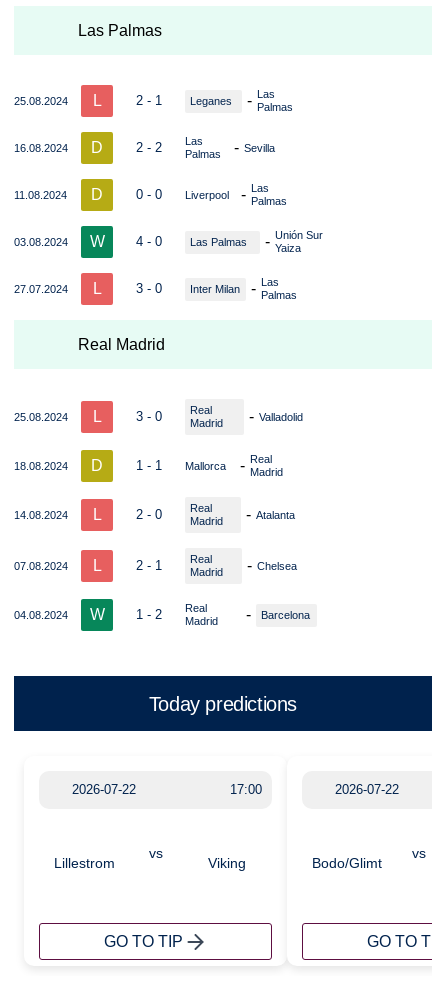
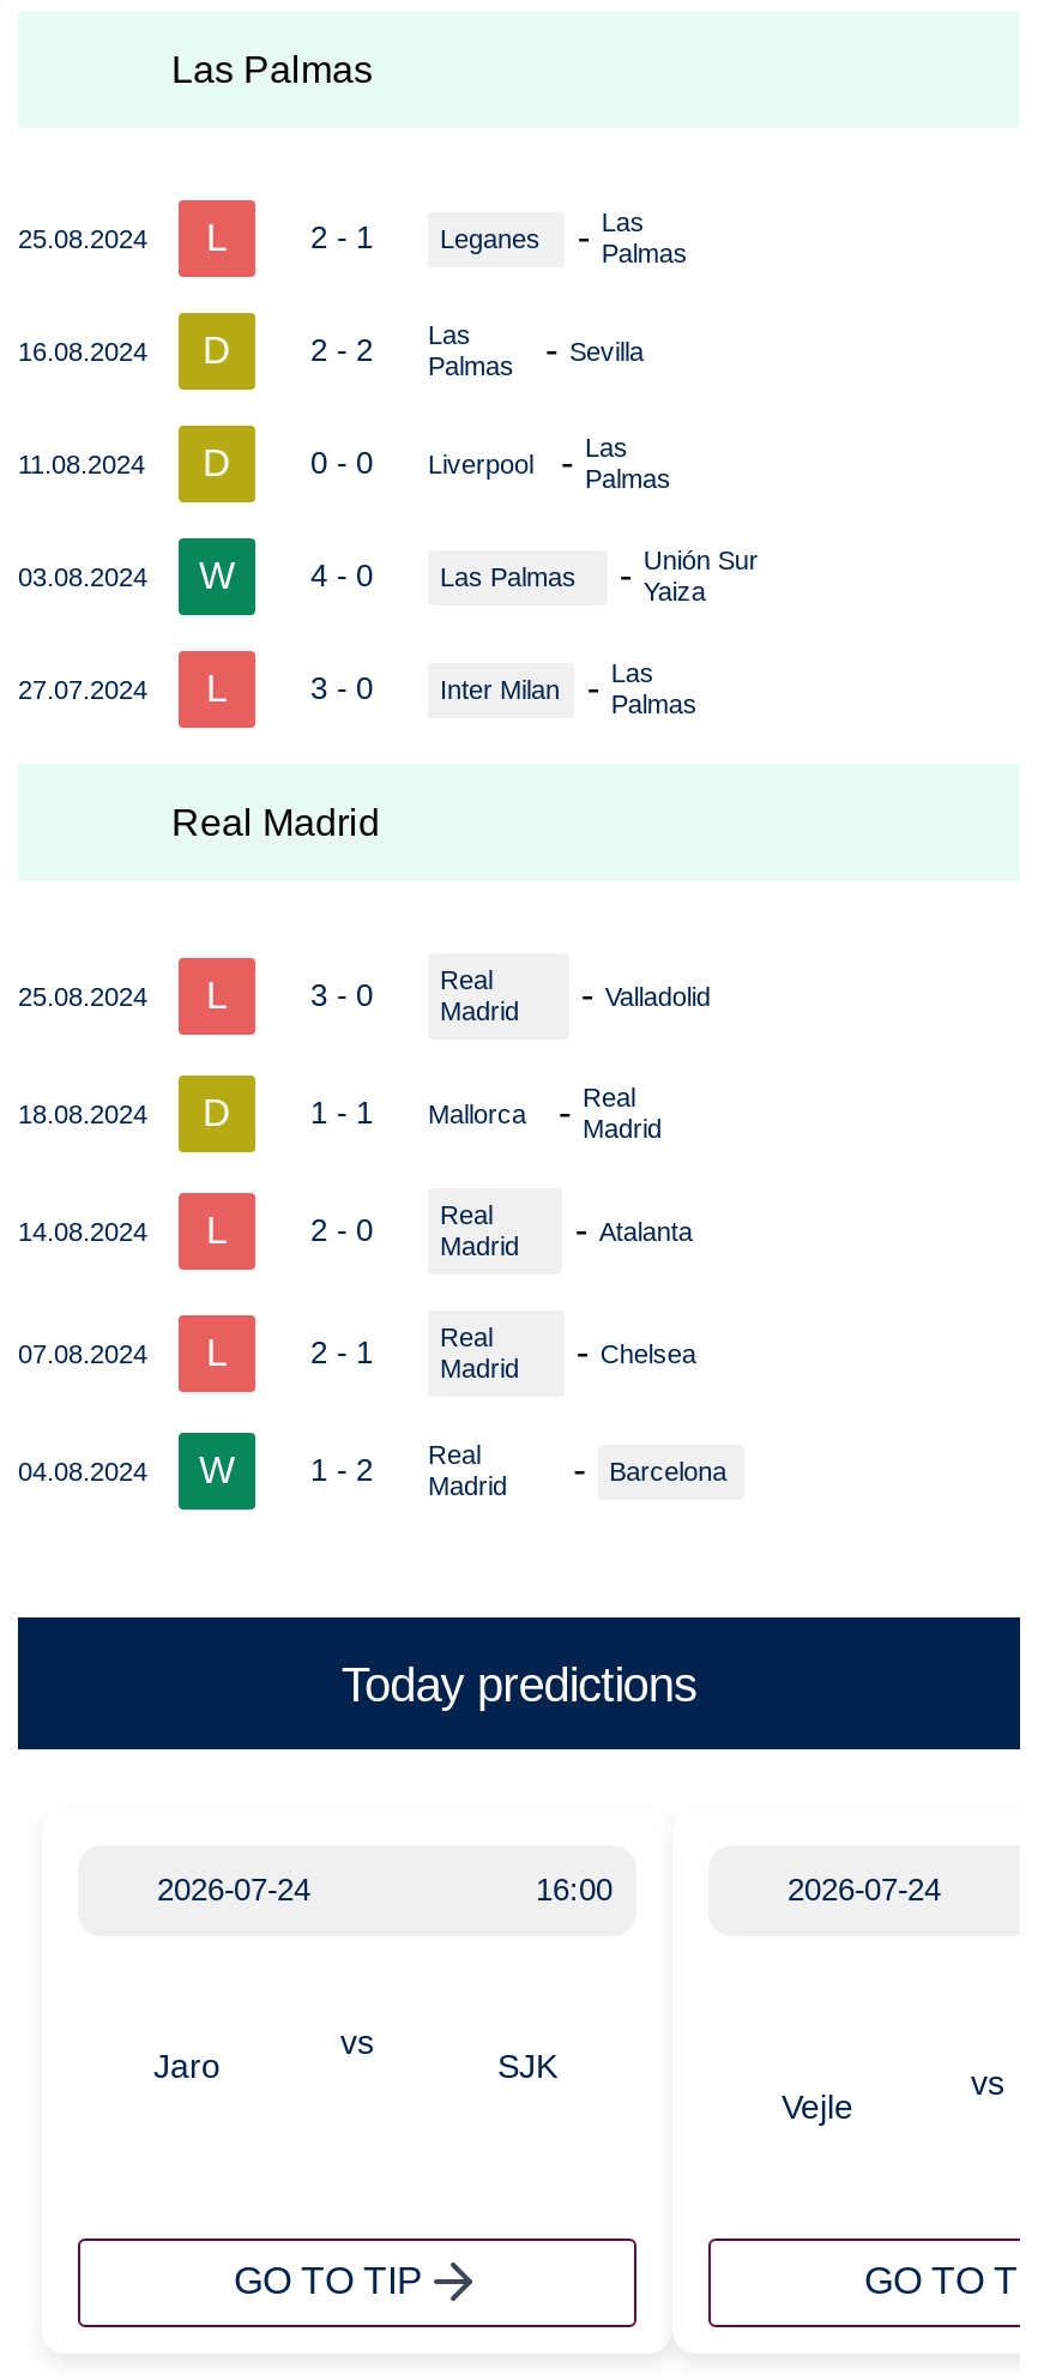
- 2026-07-22
- 17:00
+ 2026-07-24
+ 16:00

- 2026-07-22
+ 2026-07-24

- Lillestrom
+ Jaro

- Viking
+ SJK

- Bodo/Glimt
+ Vejle
